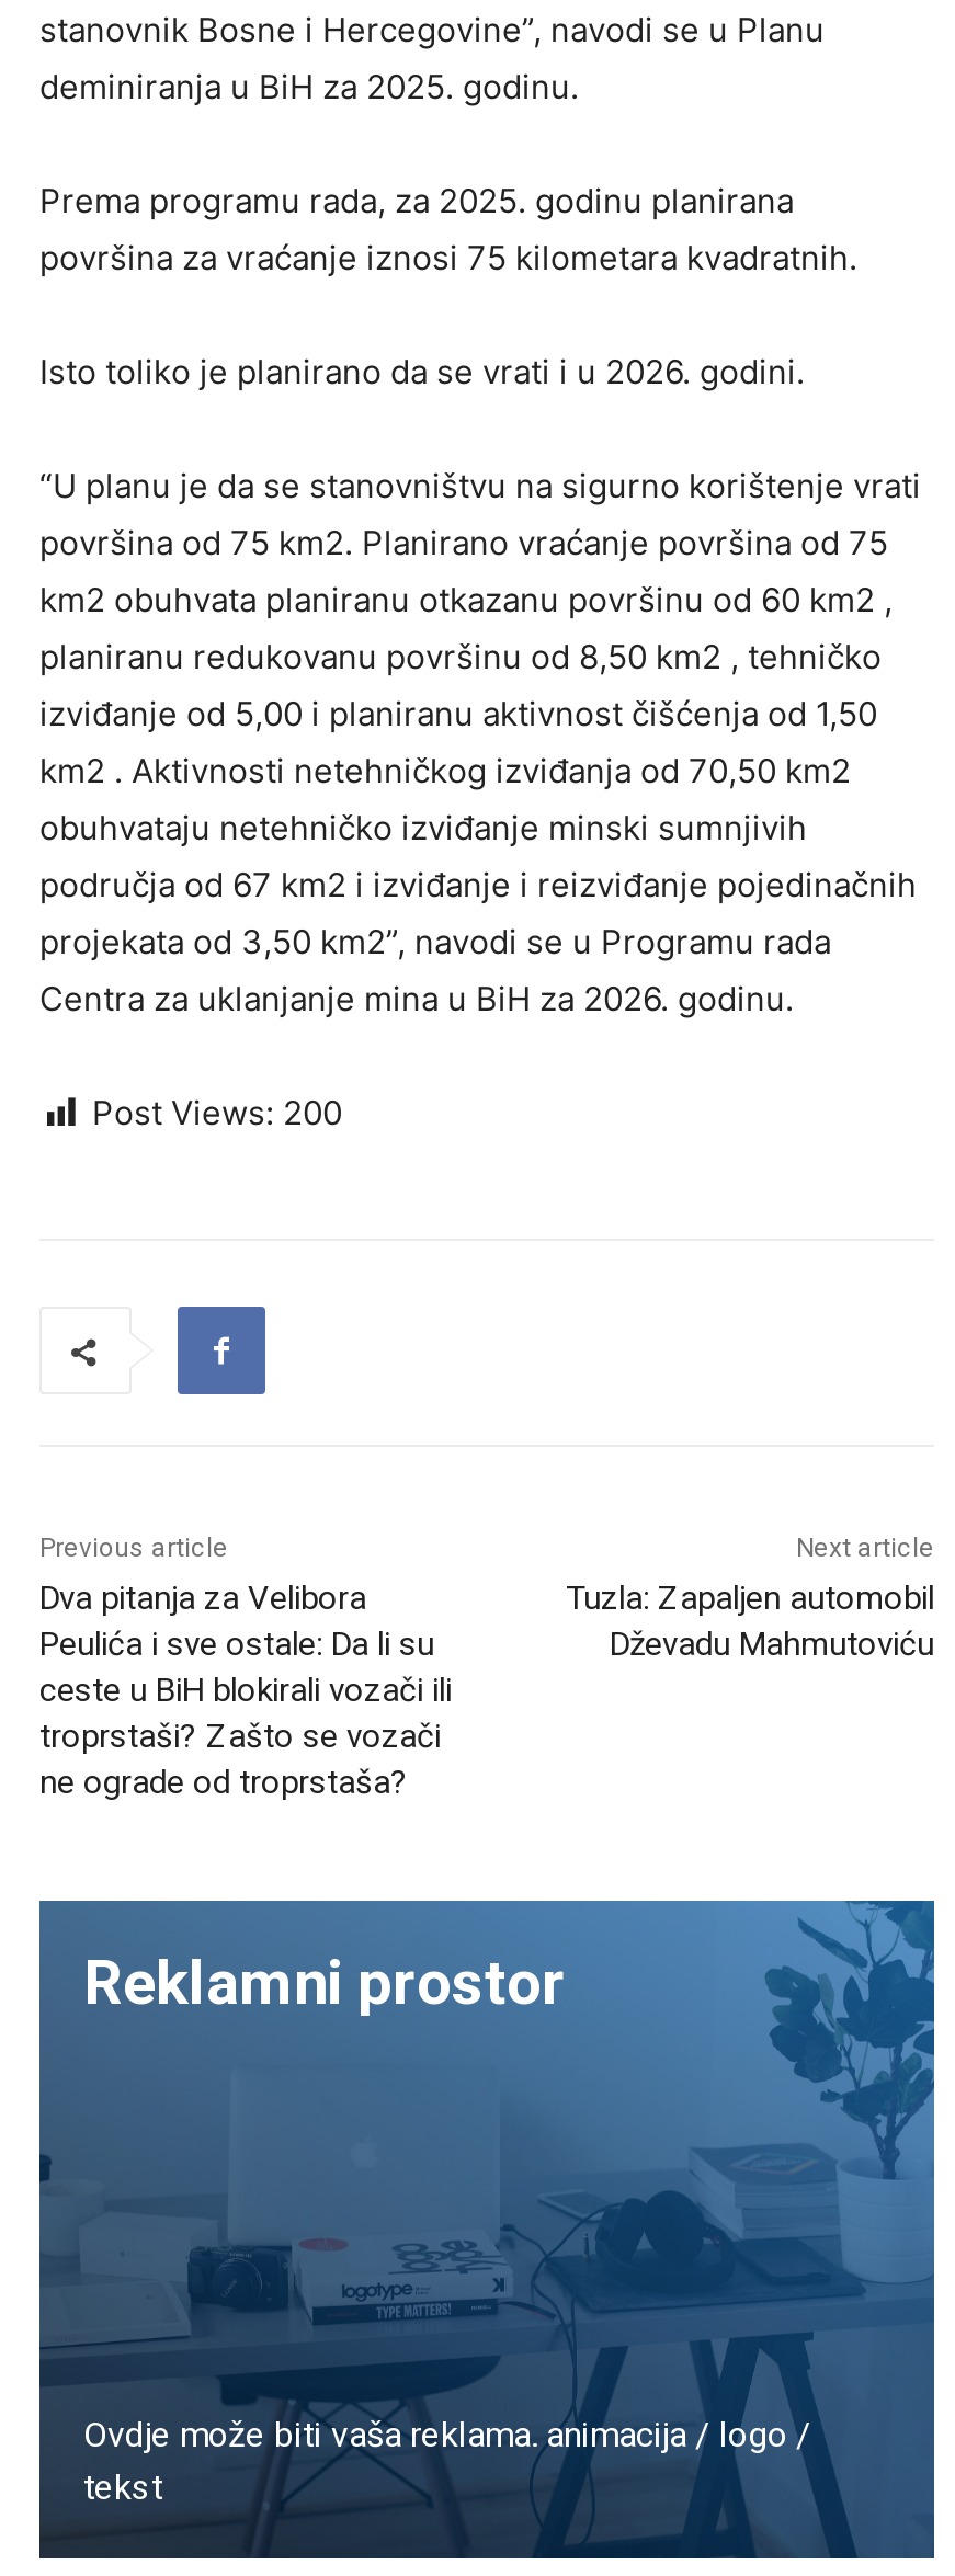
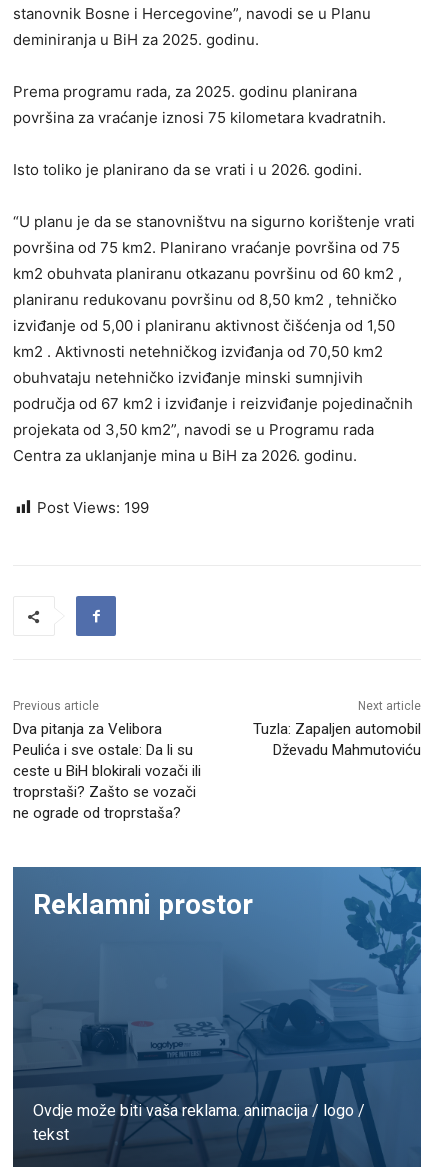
- Post Views: 200
+ Post Views: 199
